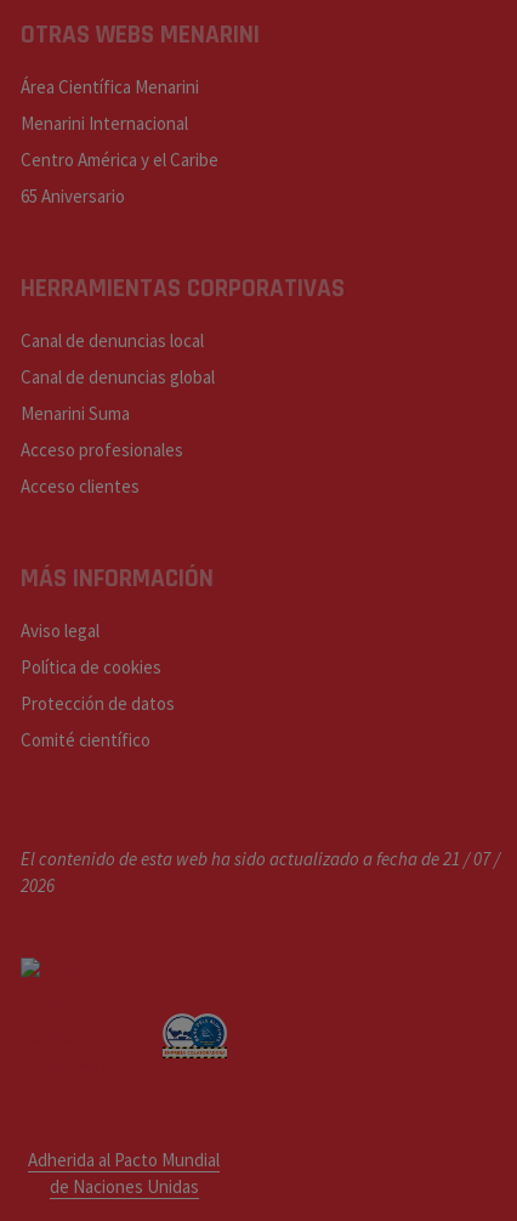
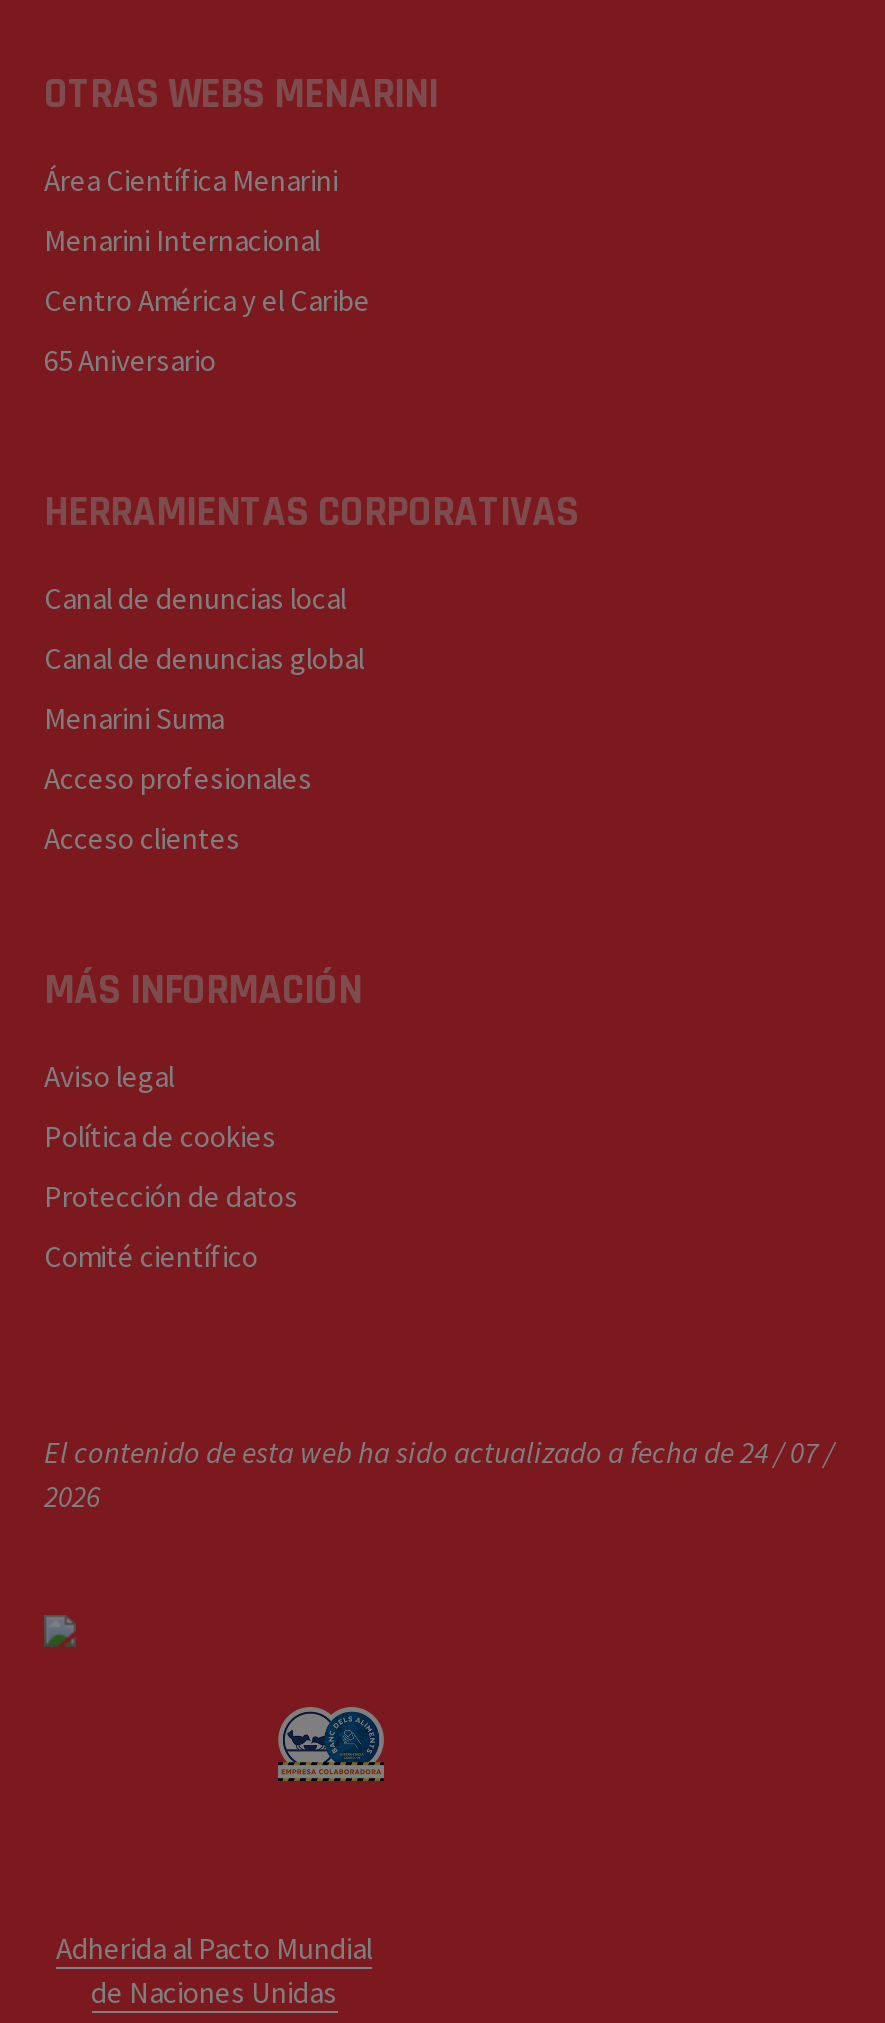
- El contenido de esta web ha sido actualizado a fecha de 21 / 07 /
+ El contenido de esta web ha sido actualizado a fecha de 24 / 07 /
